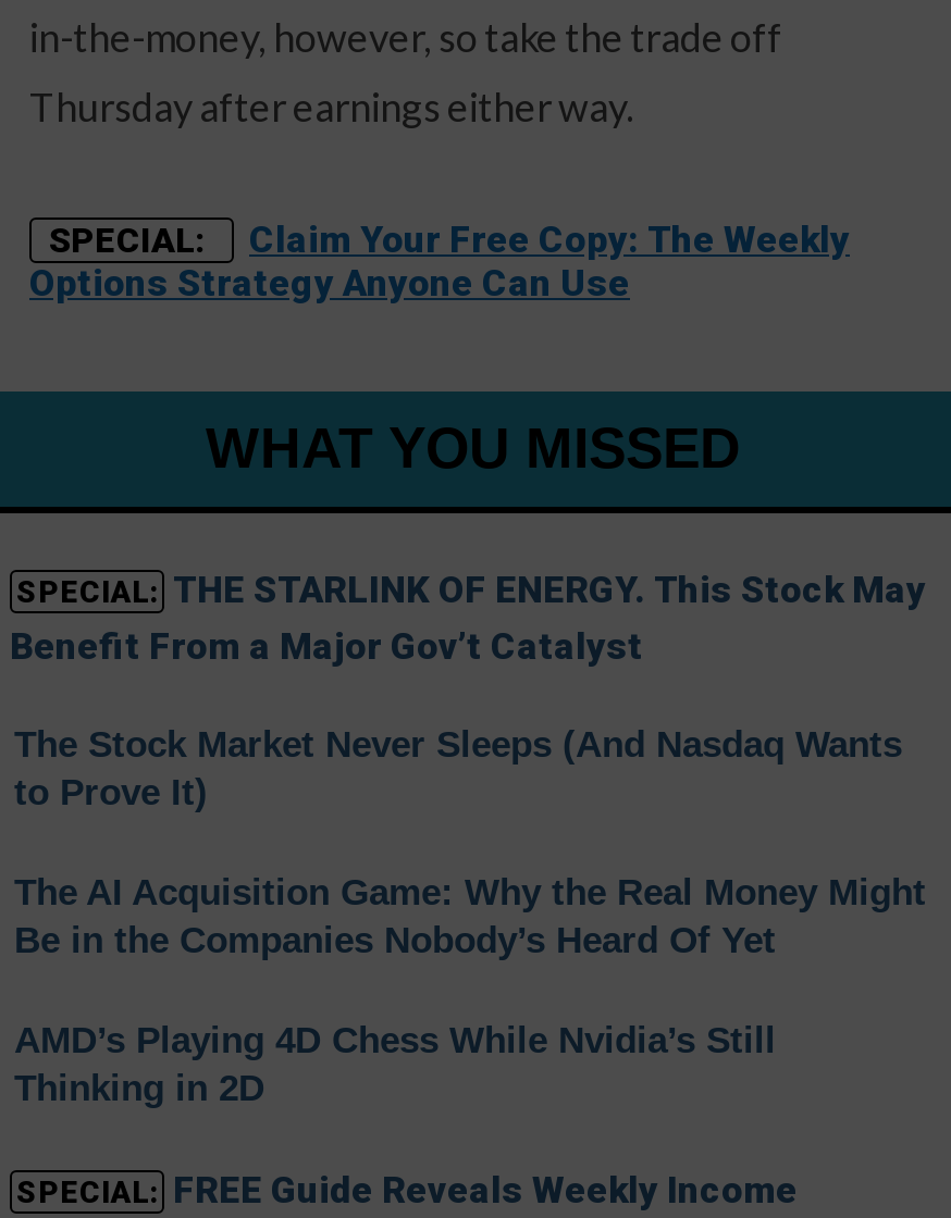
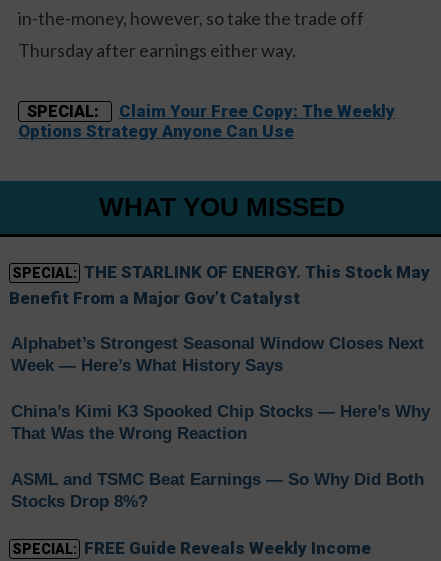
- The Stock Market Never Sleeps (And Nasdaq Wants
- to Prove It)
+ Alphabet’s Strongest Seasonal Window Closes Next
+ Week — Here’s What History Says

- The AI Acquisition Game: Why the Real Money Might
- Be in the Companies Nobody’s Heard Of Yet
+ China’s Kimi K3 Spooked Chip Stocks — Here’s Why
+ That Was the Wrong Reaction

- AMD’s Playing 4D Chess While Nvidia’s Still
- Thinking in 2D
+ ASML and TSMC Beat Earnings — So Why Did Both
+ Stocks Drop 8%?
